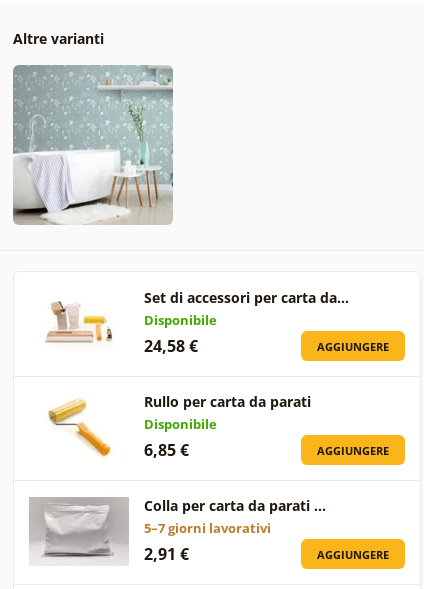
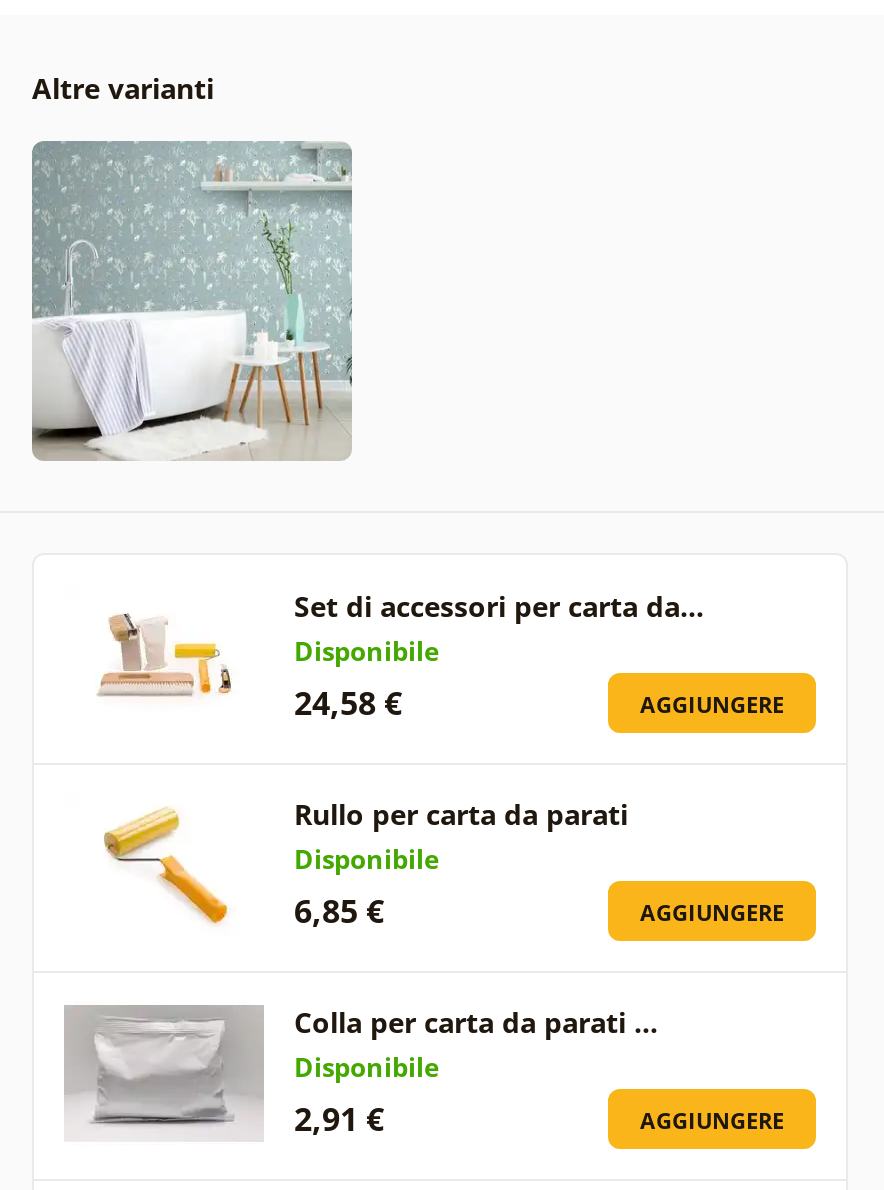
- 5–7 giorni lavorativi
+ Disponibile
